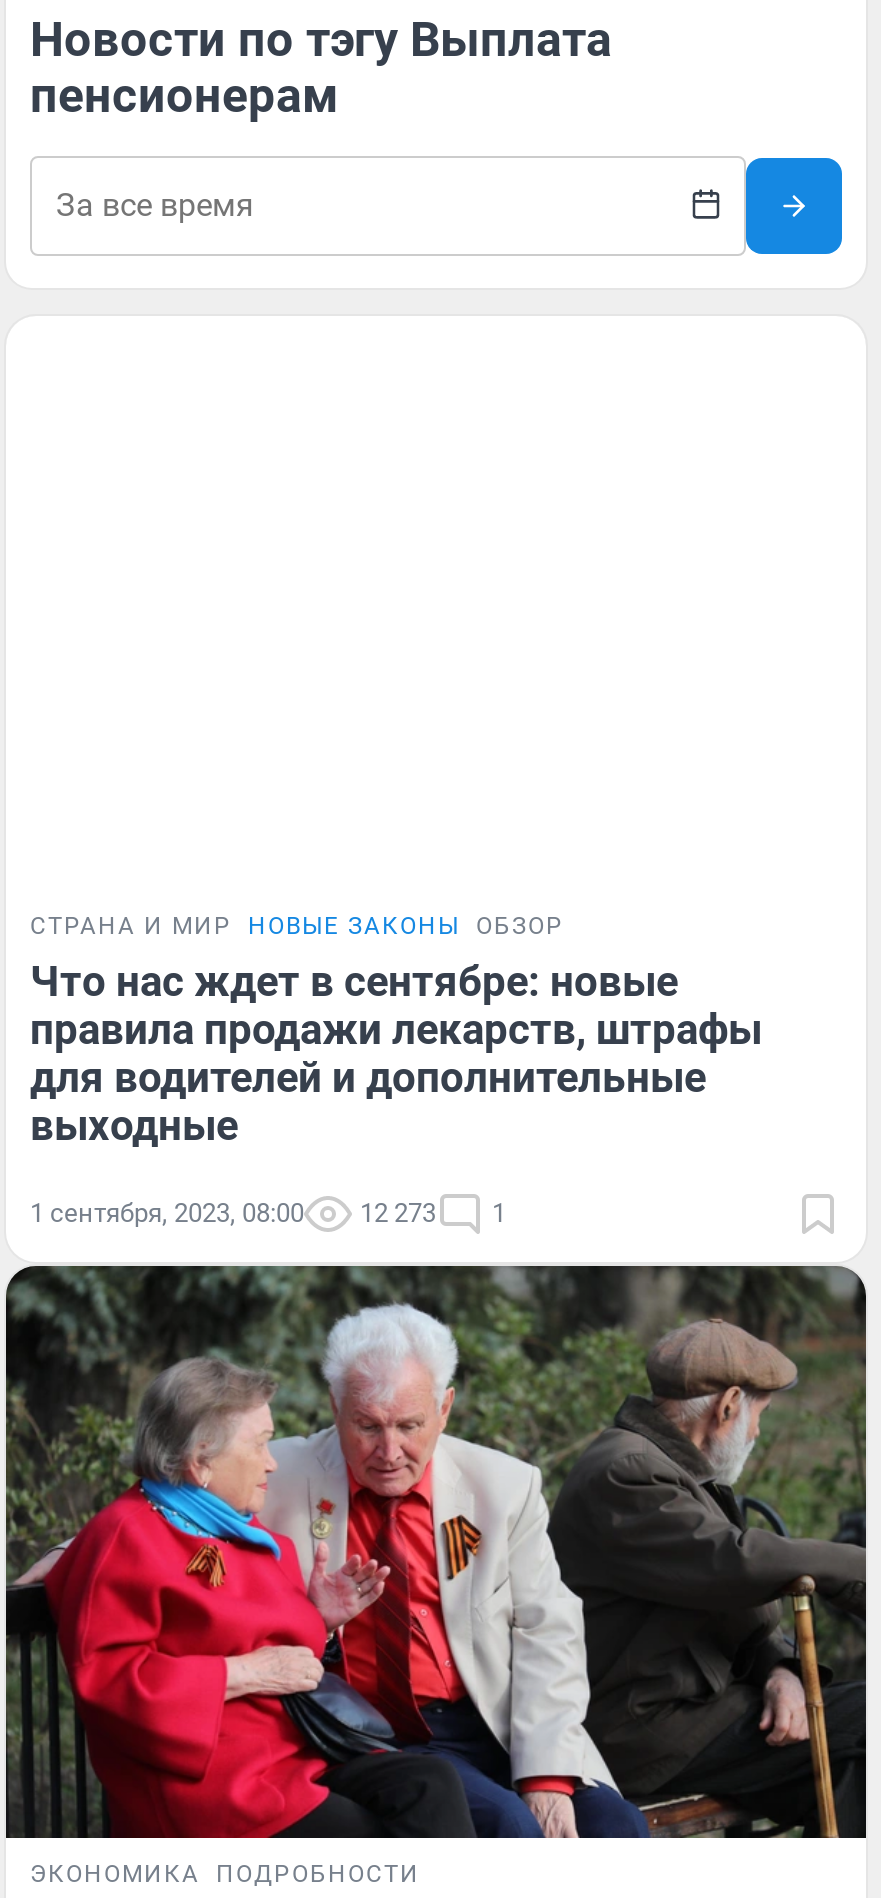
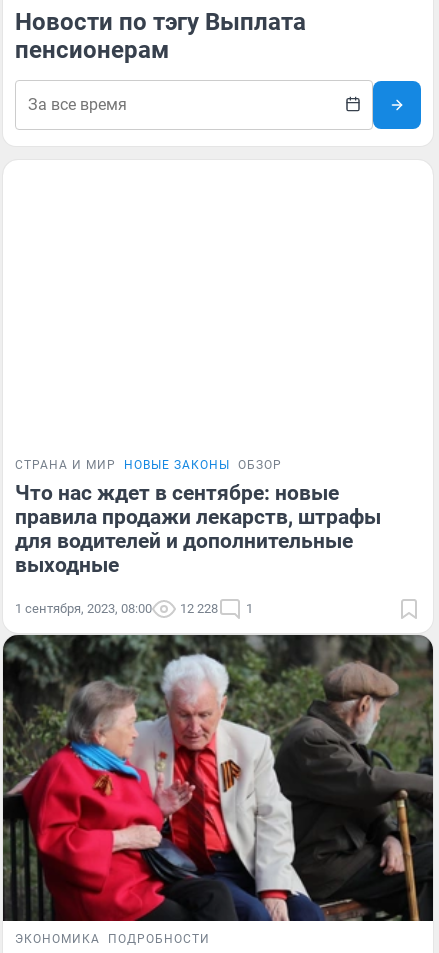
- 1 сентября, 2023, 08:00 12 273 1
+ 1 сентября, 2023, 08:00 12 228 1
